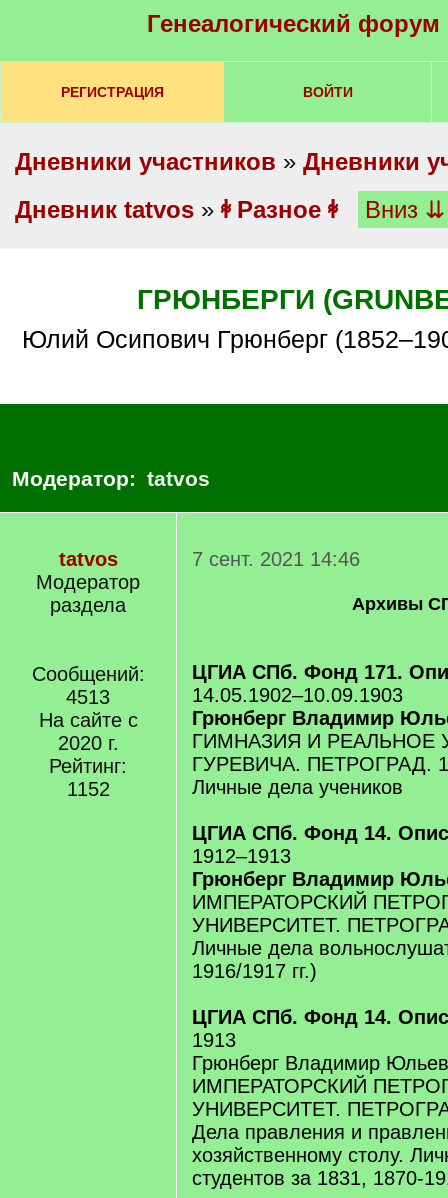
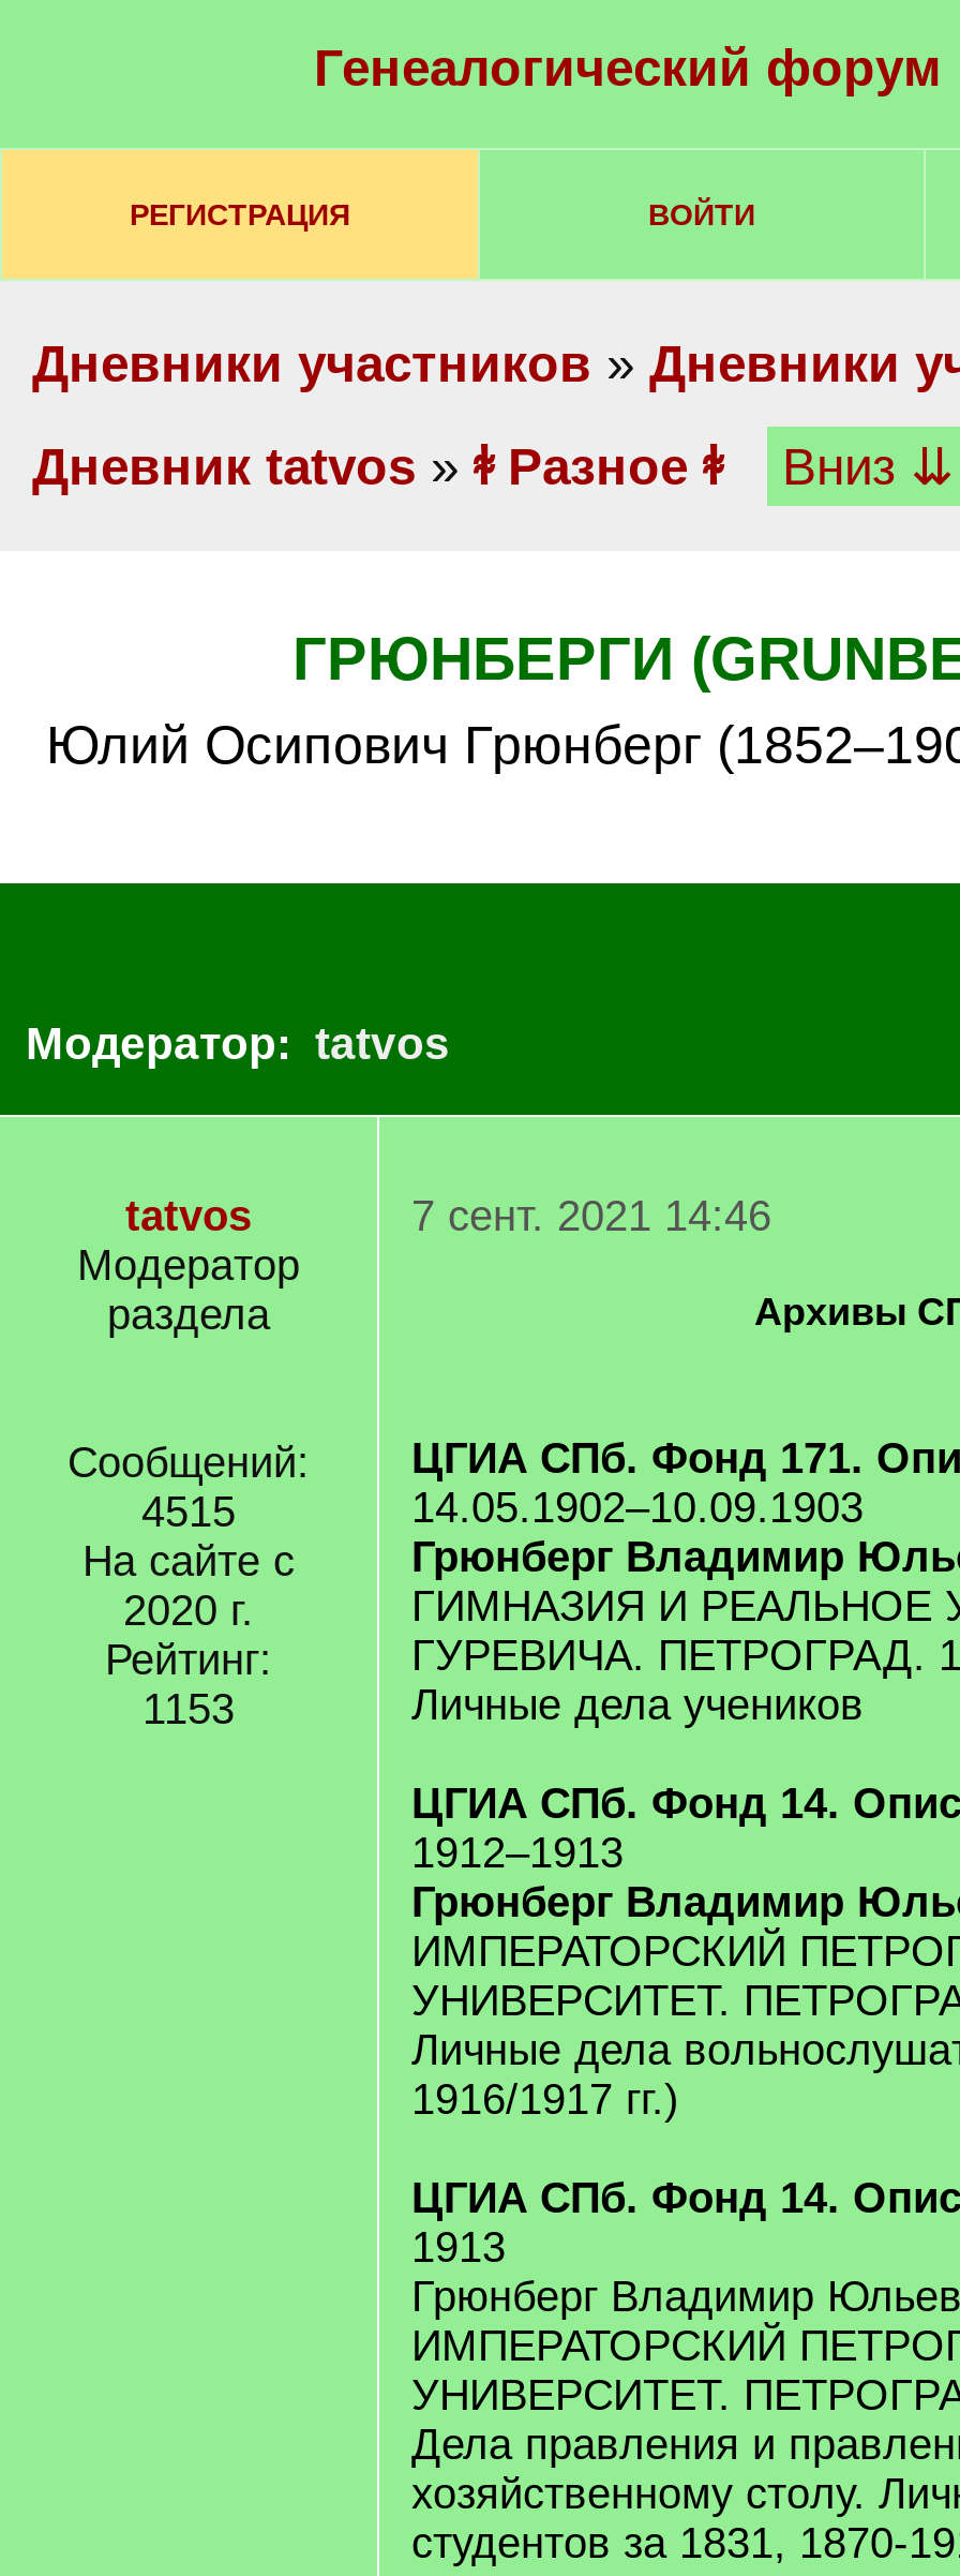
- 4513
+ 4515

- 1152
+ 1153
